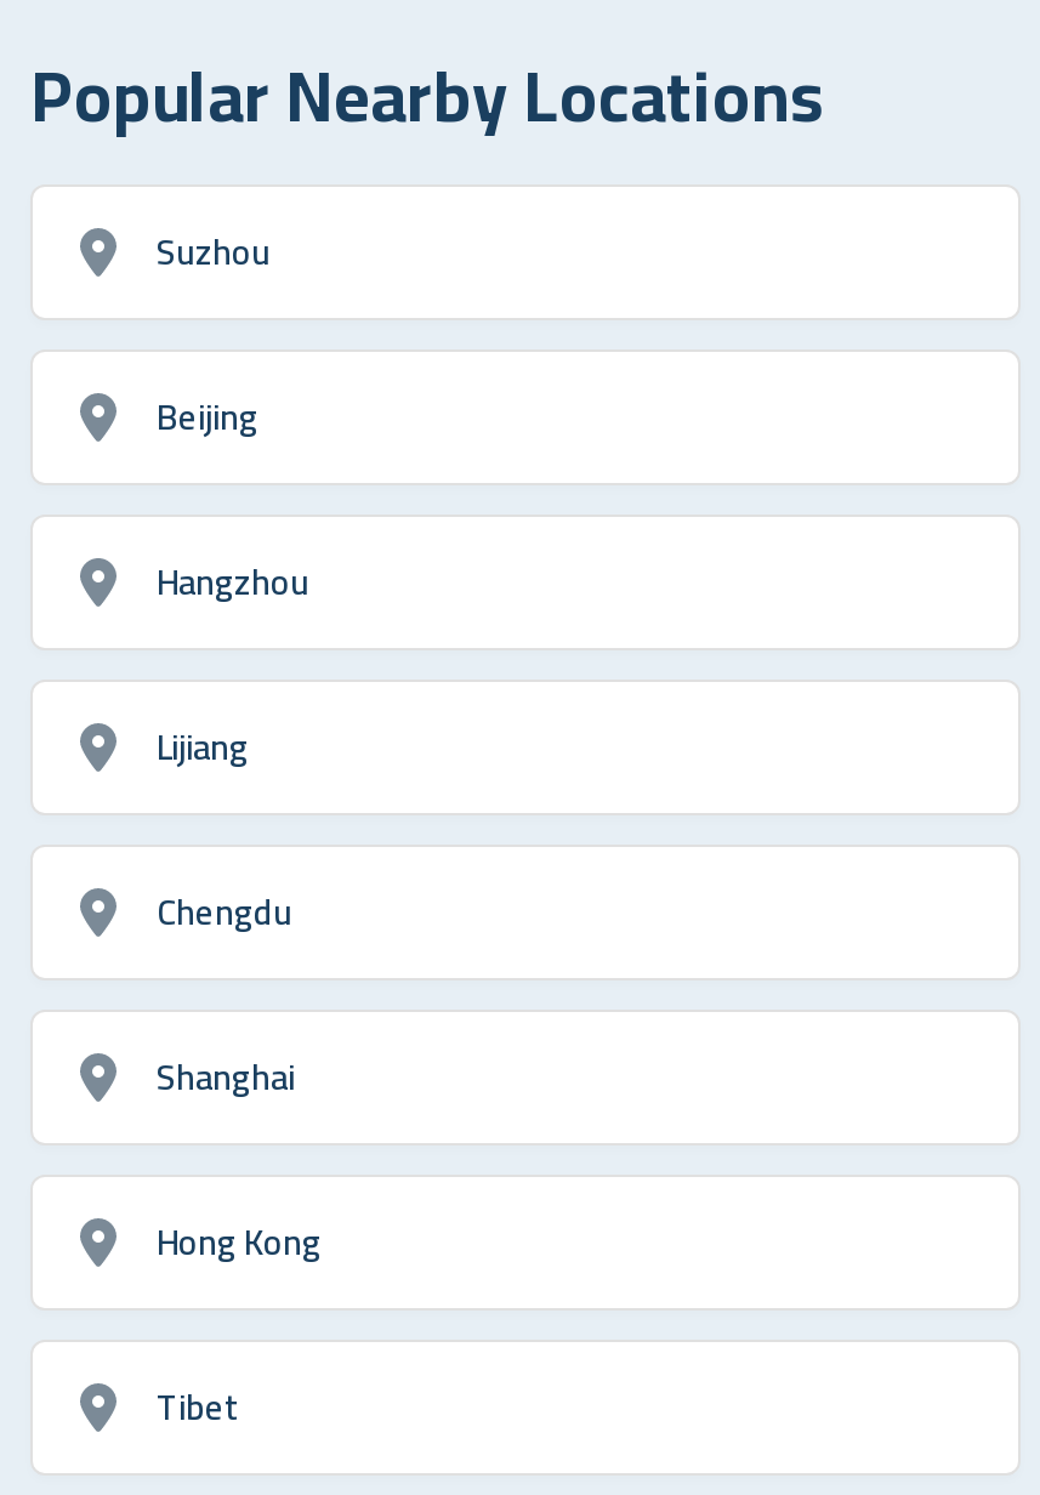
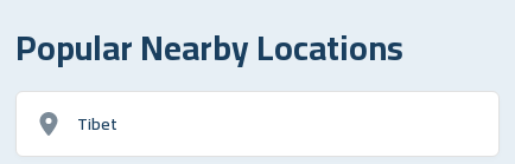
- Suzhou
- Beijing
- Hangzhou
- Lijiang
- Chengdu
- Shanghai
- Hong Kong
